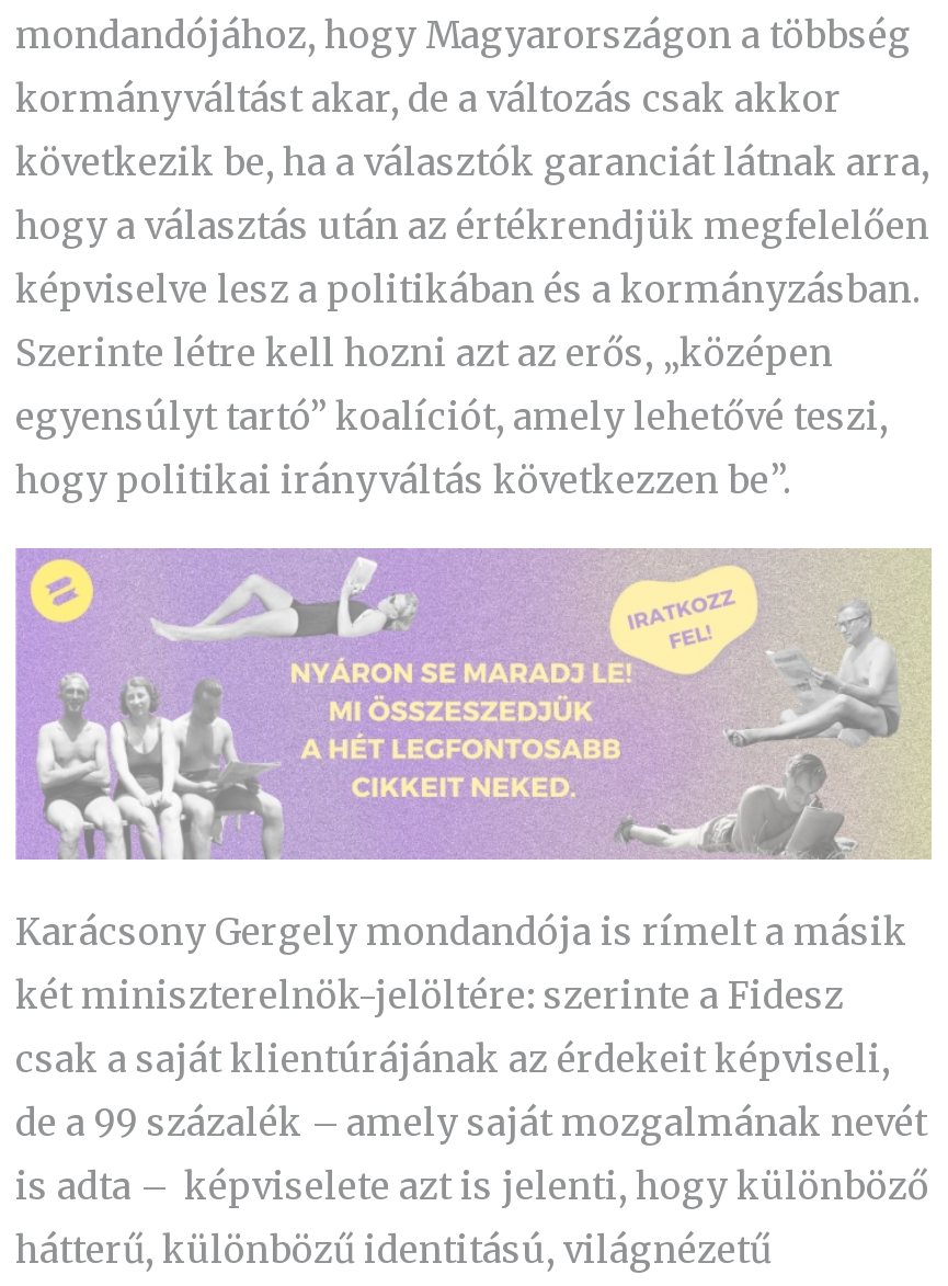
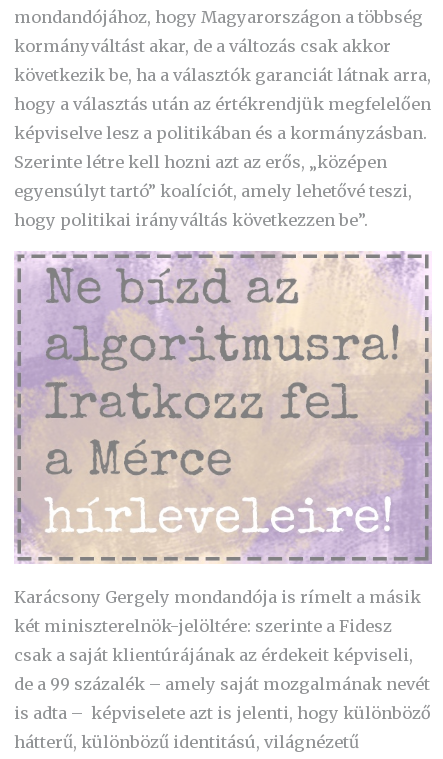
- [image]
+ [image]
